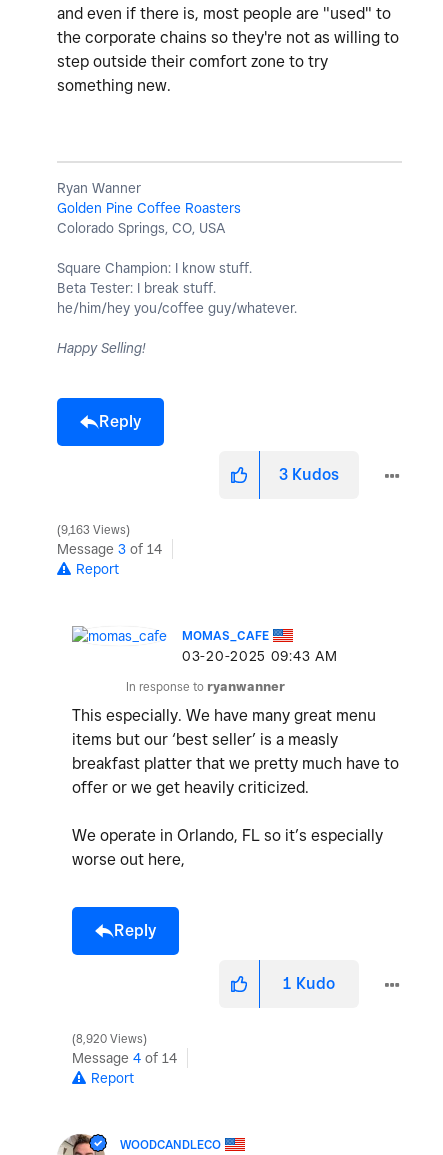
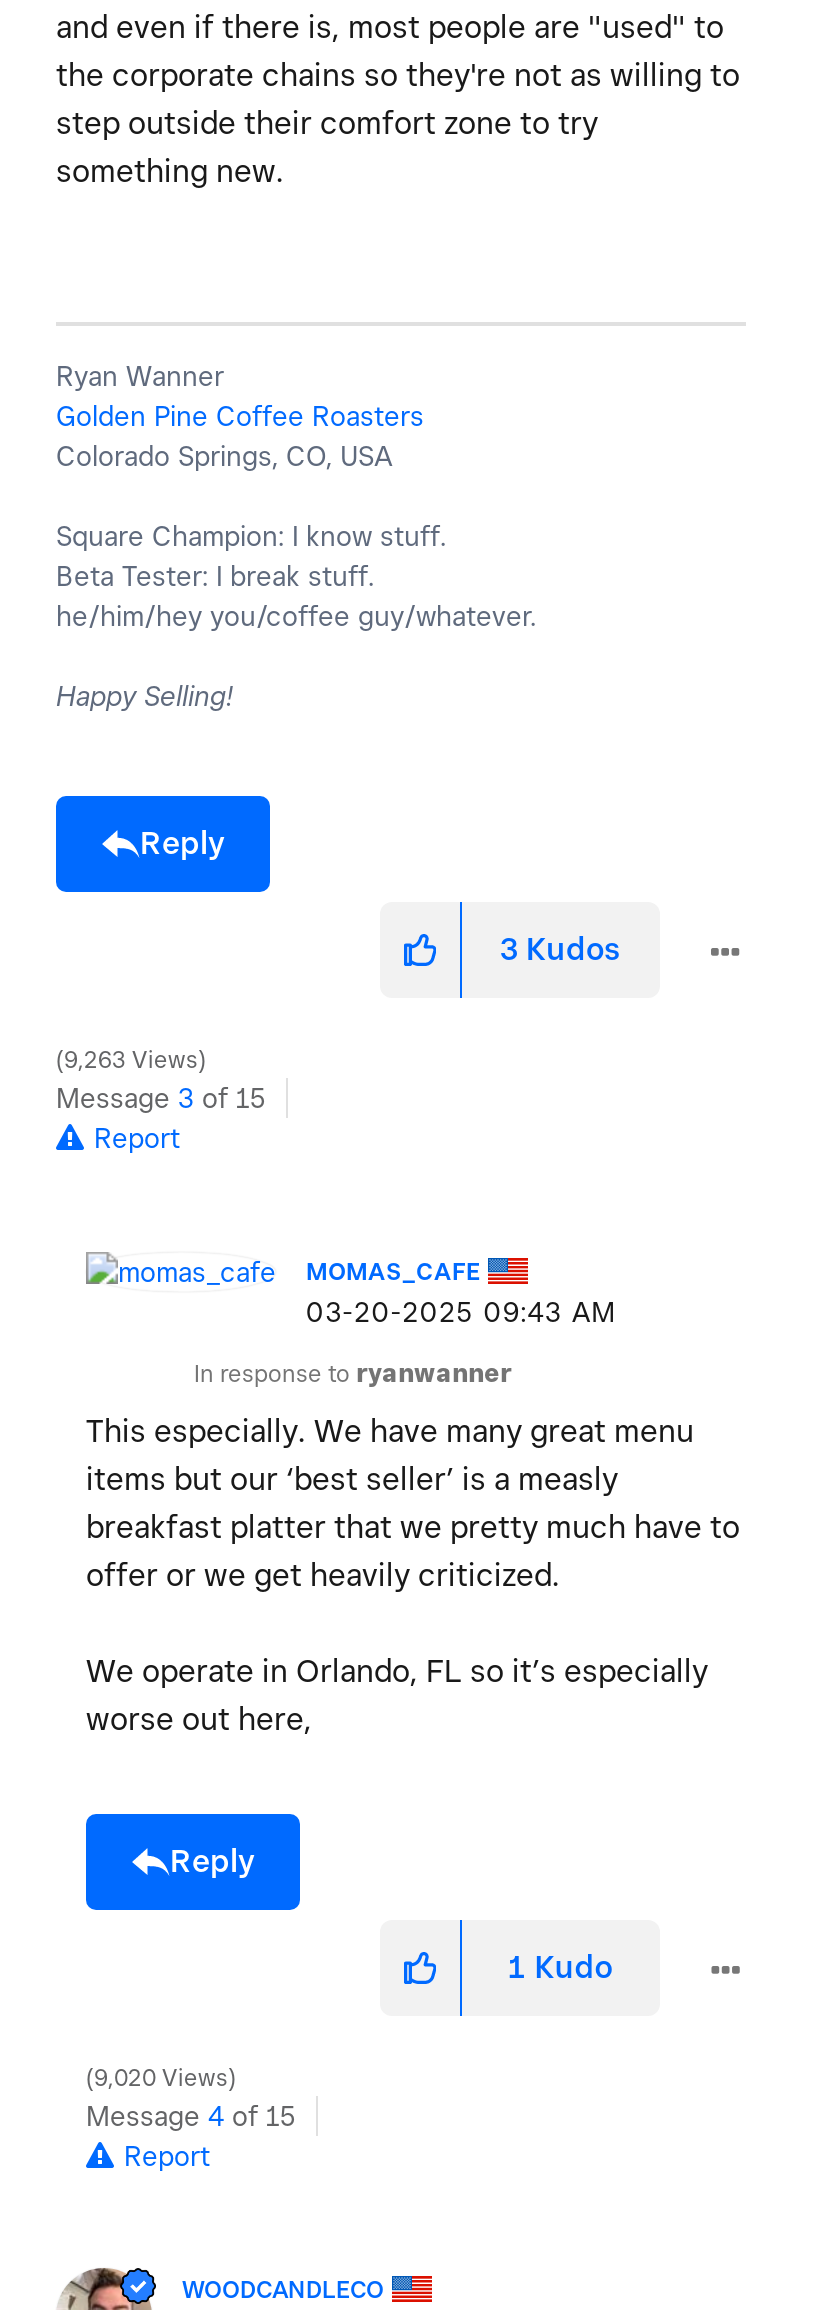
- 9,163 Views
+ 9,263 Views

- Message 3 of 14
+ Message 3 of 15

- 8,920 Views
+ 9,020 Views

- Message 4 of 14
+ Message 4 of 15
